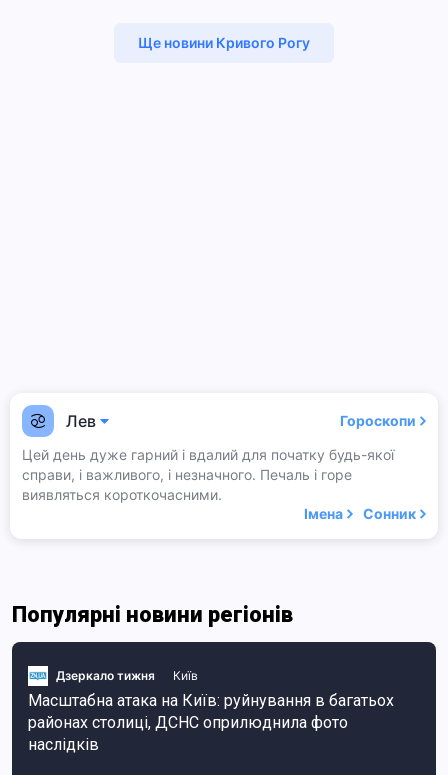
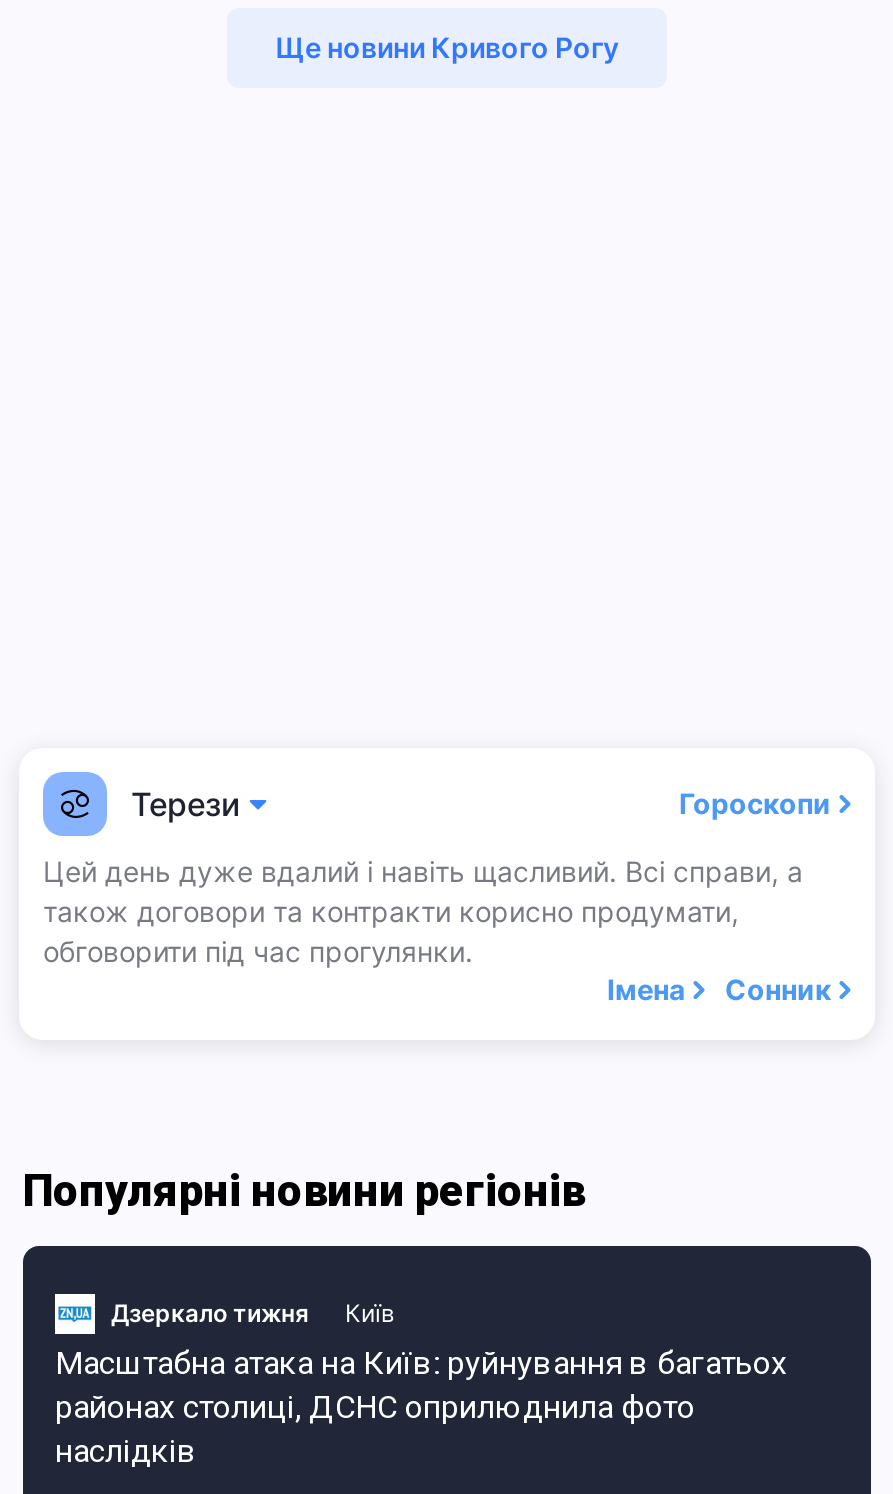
- Лев
+ Терези

- Цей день дуже гарний і вдалий для початку будь-якої
- справи, і важливого, і незначного. Печаль і горе
- виявляться короткочасними.
+ Цей день дуже вдалий і навіть щасливий. Всі справи, а
+ також договори та контракти корисно продумати,
+ обговорити під час прогулянки.
